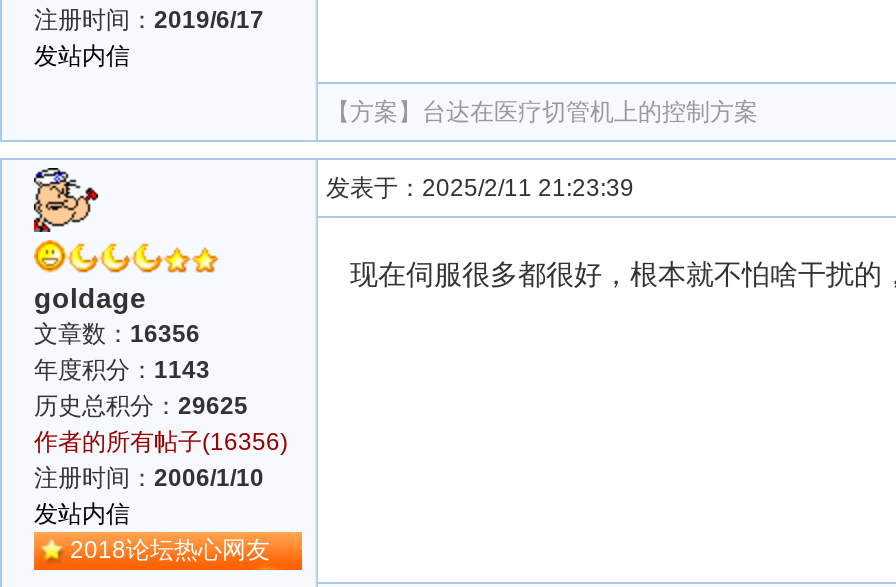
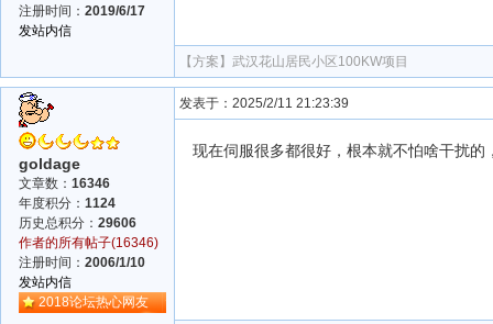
- 【方案】台达在医疗切管机上的控制方案
+ 【方案】武汉花山居民小区100KW项目

- 文章数：16356
+ 文章数：16346

- 年度积分：1143
+ 年度积分：1124

- 历史总积分：29625
+ 历史总积分：29606

- 作者的所有帖子(16356)
+ 作者的所有帖子(16346)
